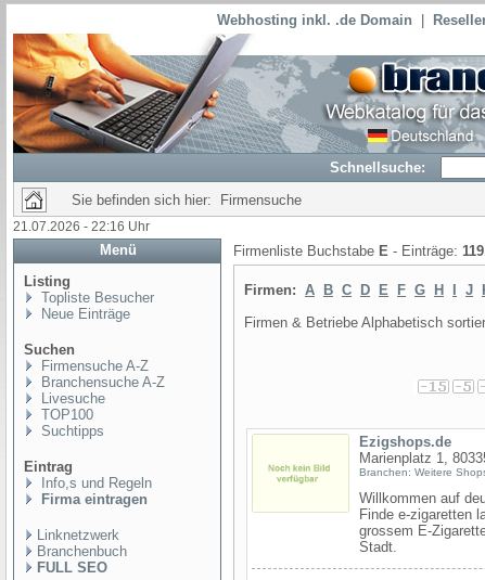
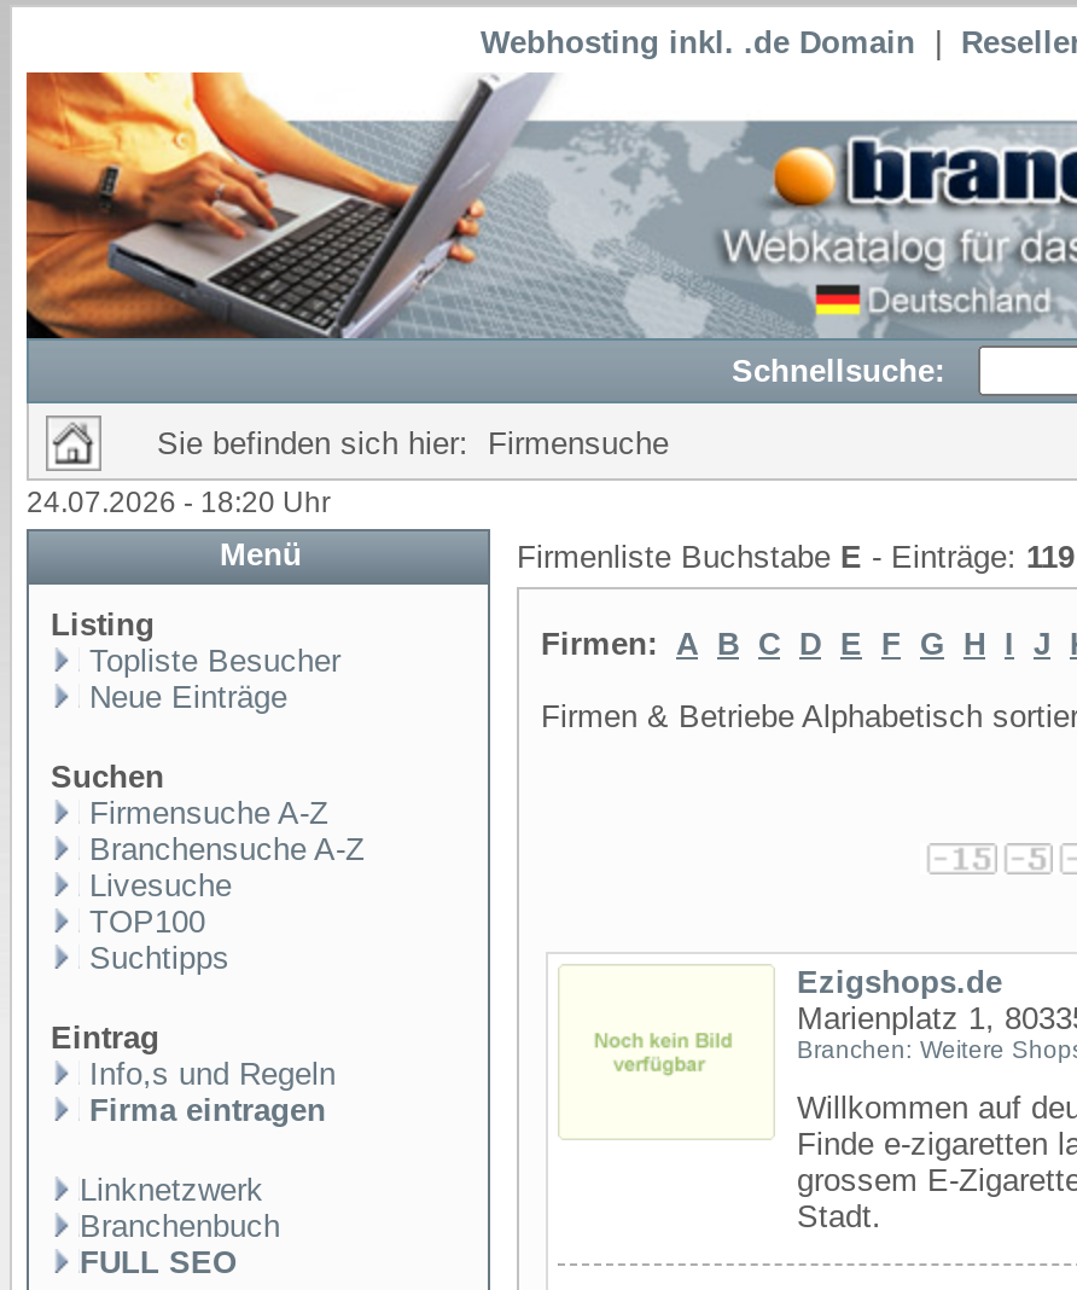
- 21.07.2026 - 22:16 Uhr
+ 24.07.2026 - 18:20 Uhr
